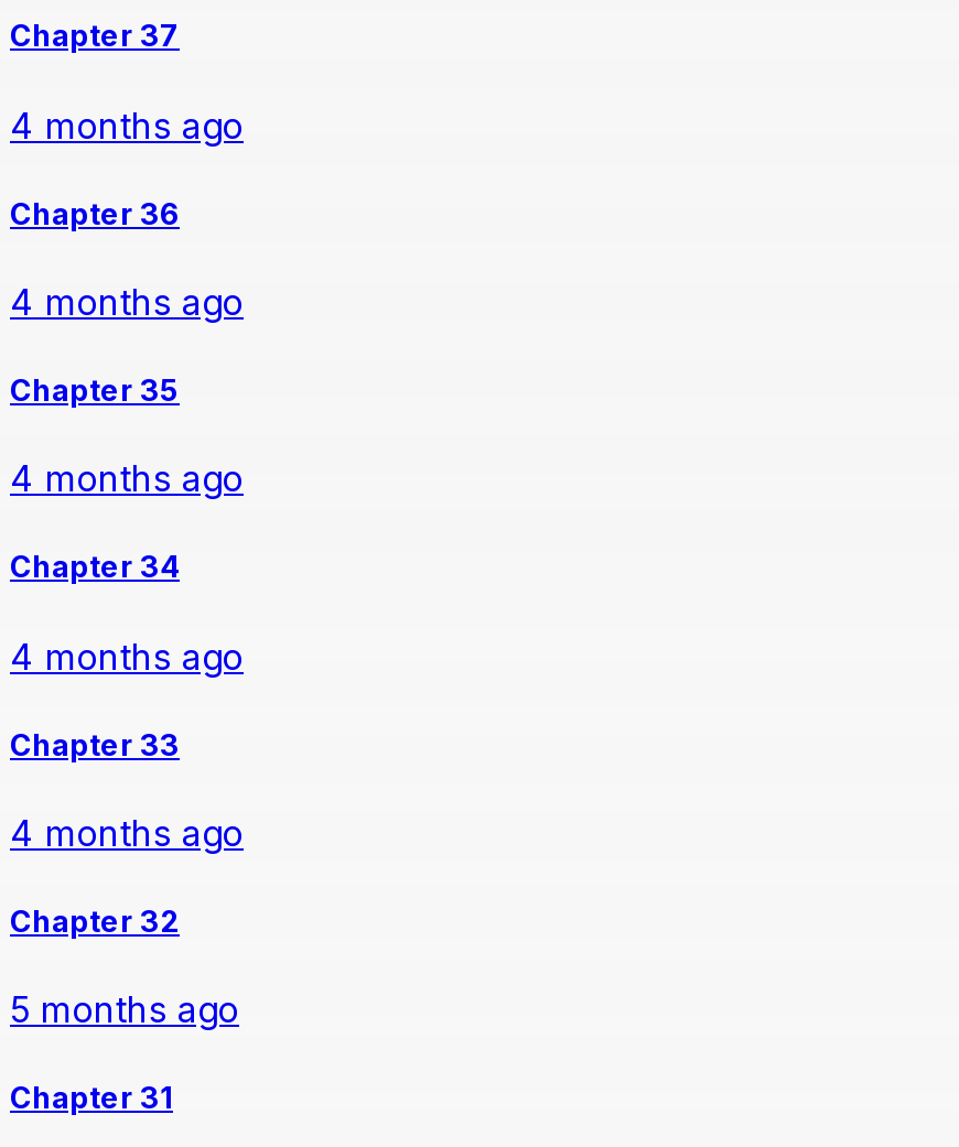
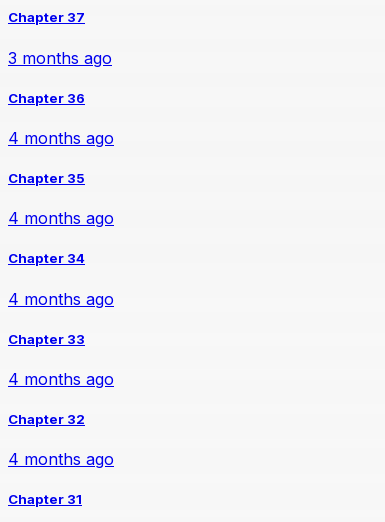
- 4 months ago
+ 3 months ago

- 5 months ago
+ 4 months ago
